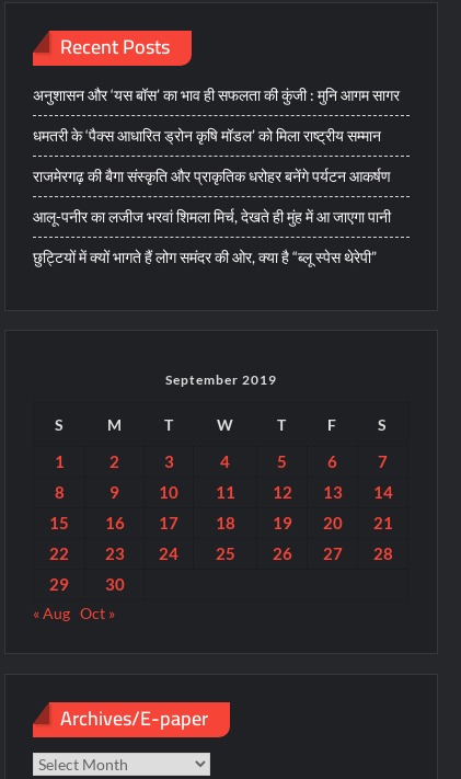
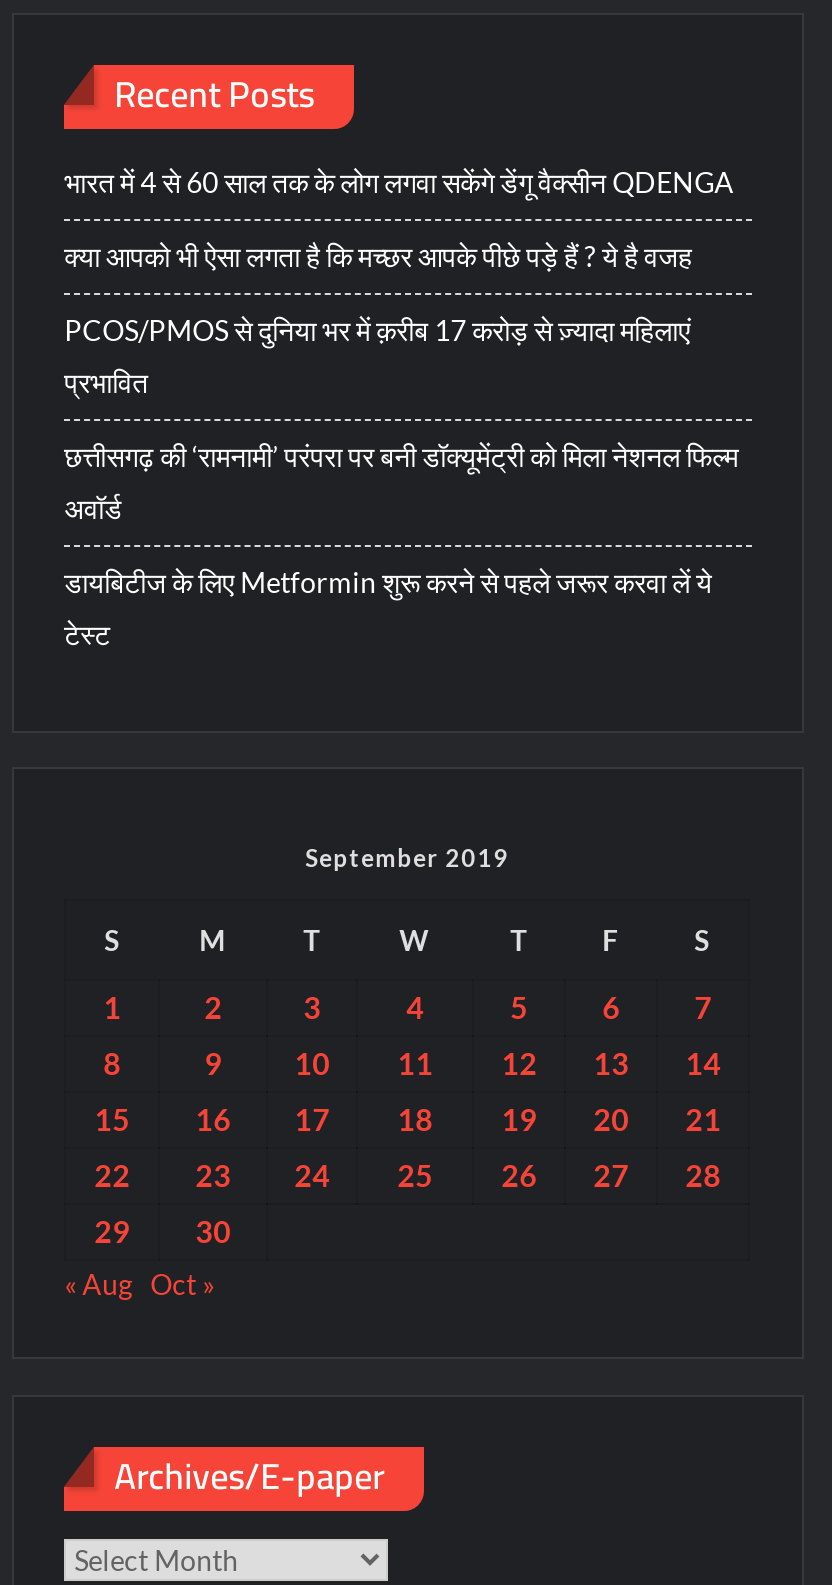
- अनुशासन और ‘यस बॉस’ का भाव ही सफलता की कुंजी : मुनि आगम सागर
- धमतरी के ‘पैक्स आधारित ड्रोन कृषि मॉडल’ को मिला राष्ट्रीय सम्मान
- राजमेरगढ़ की बैगा संस्कृति और प्राकृतिक धरोहर बनेंगे पर्यटन आकर्षण
- आलू-पनीर का लजीज भरवां शिमला मिर्च, देखते ही मुंह में आ जाएगा पानी
- छुट्टियों में क्यों भागते हैं लोग समंदर की ओर, क्या है “ब्लू स्पेस थेरेपी”
+ भारत में 4 से 60 साल तक के लोग लगवा सकेंगे डेंगू वैक्सीन QDENGA
+ क्या आपको भी ऐसा लगता है कि मच्छर आपके पीछे पड़े हैं ? ये है वजह
+ PCOS/PMOS से दुनिया भर में क़रीब 17 करोड़ से ज़्यादा महिलाएं
+ प्रभावित
+ छत्तीसगढ़ की ‘रामनामी’ परंपरा पर बनी डॉक्यूमेंट्री को मिला नेशनल फिल्म
+ अवॉर्ड
+ डायबिटीज के लिए Metformin शुरू करने से पहले जरूर करवा लें ये
+ टेस्ट
